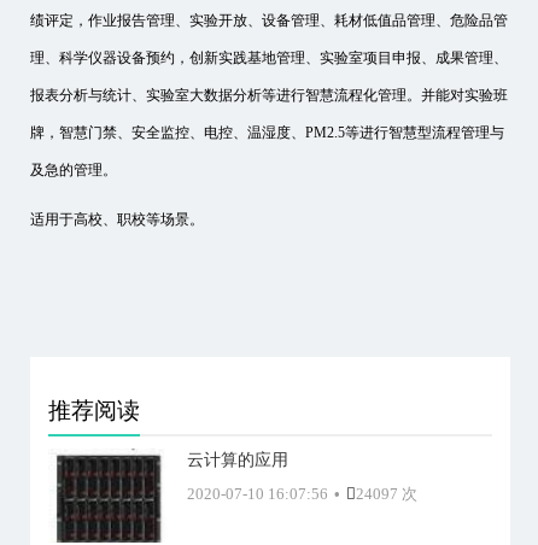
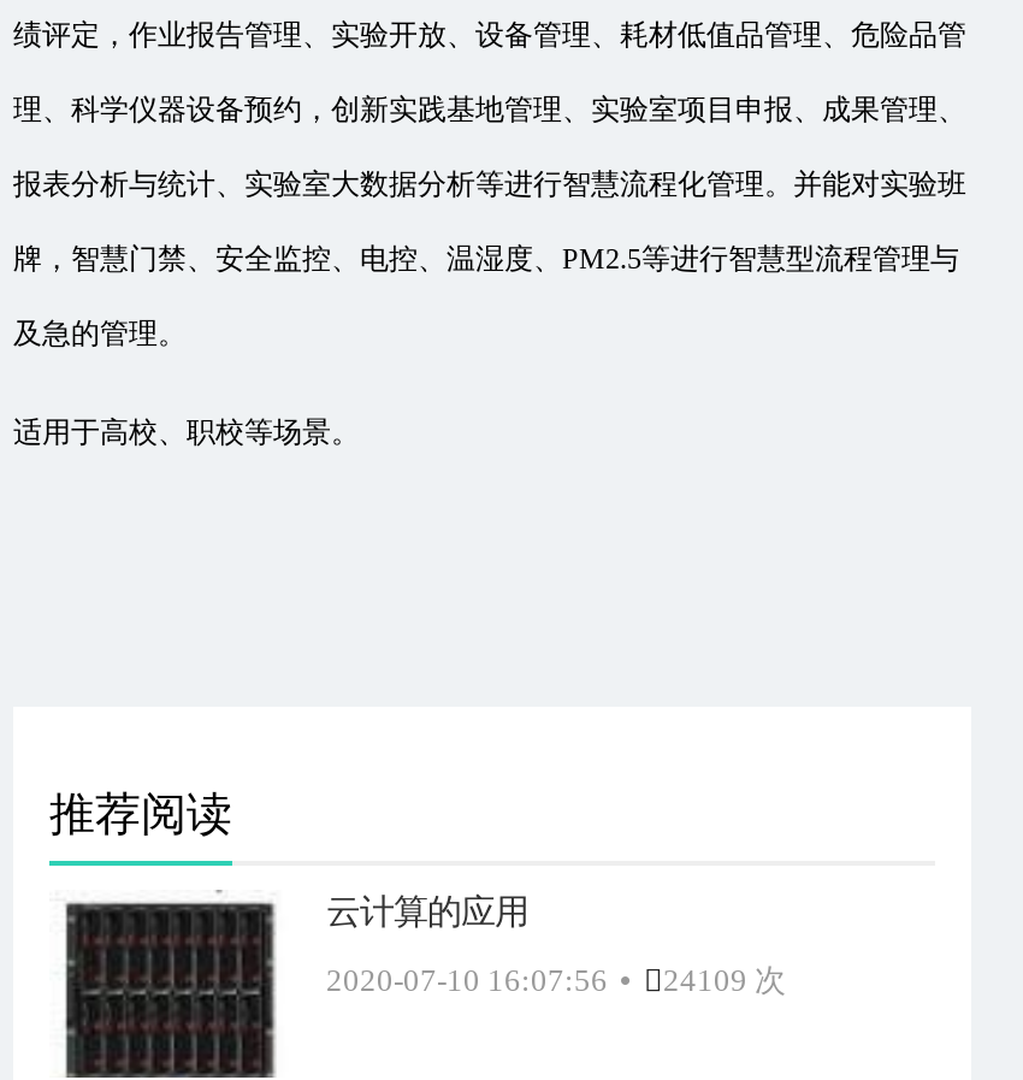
- 2020-07-10 16:07:56 • 24097 次
+ 2020-07-10 16:07:56 • 24109 次
